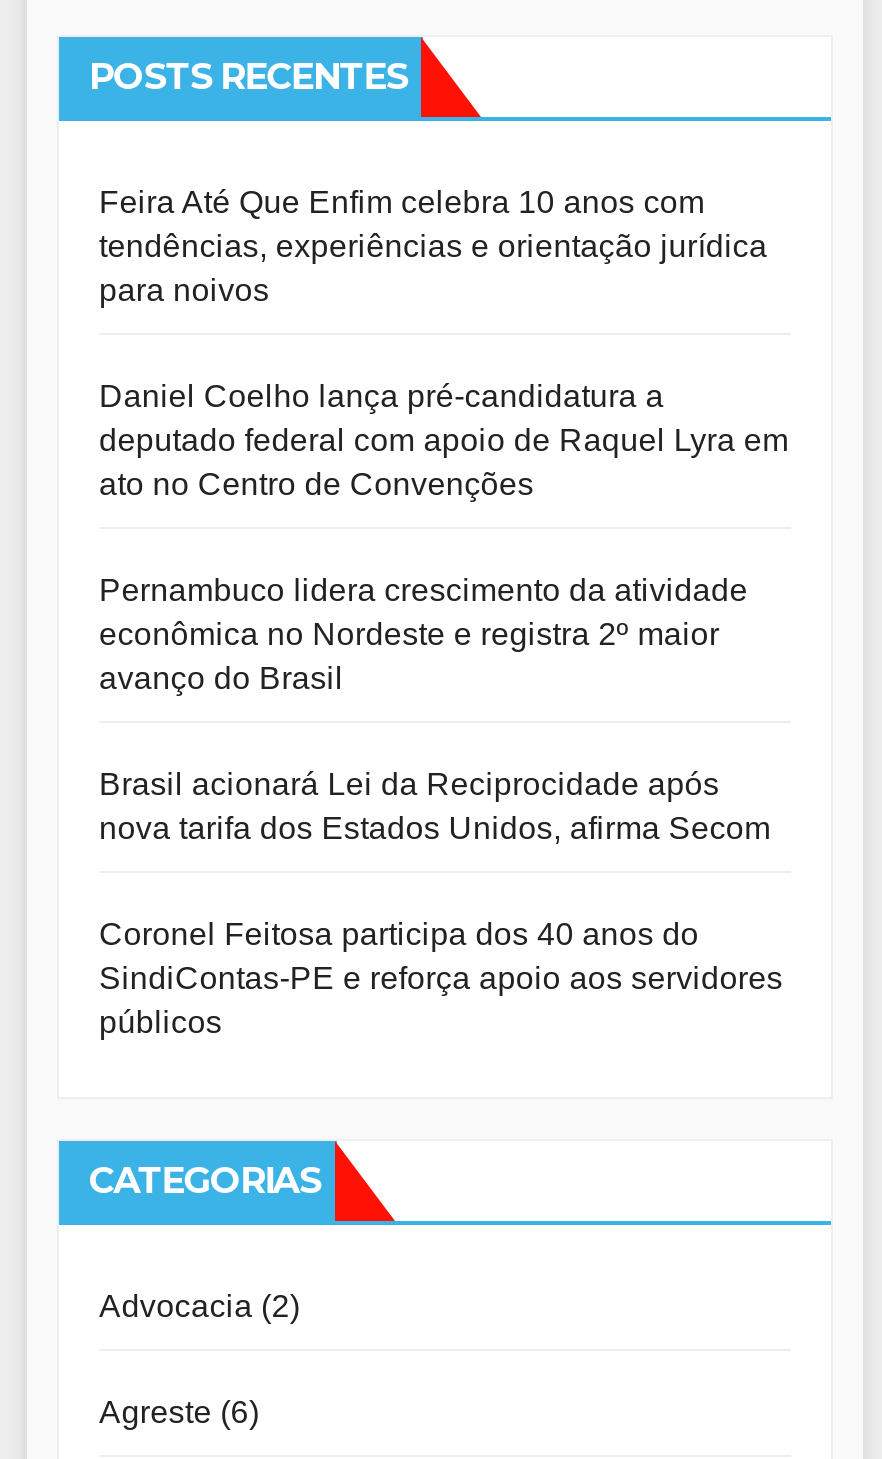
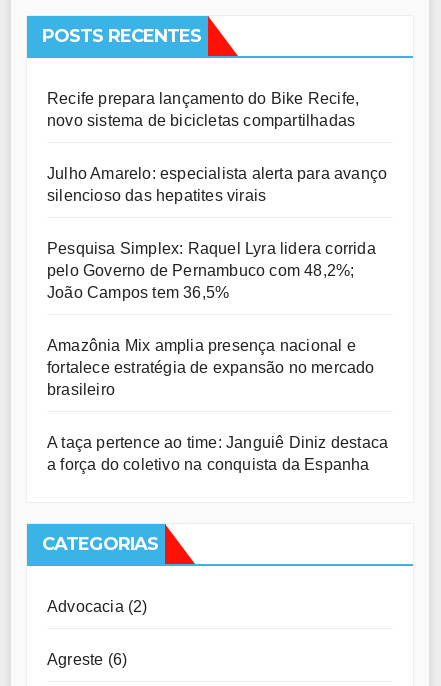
- Feira Até Que Enfim celebra 10 anos com
- tendências, experiências e orientação jurídica
- para noivos
+ Recife prepara lançamento do Bike Recife,
+ novo sistema de bicicletas compartilhadas

- Daniel Coelho lança pré-candidatura a
- deputado federal com apoio de Raquel Lyra em
- ato no Centro de Convenções
+ Julho Amarelo: especialista alerta para avanço
+ silencioso das hepatites virais

- Pernambuco lidera crescimento da atividade
- econômica no Nordeste e registra 2º maior
- avanço do Brasil
+ Pesquisa Simplex: Raquel Lyra lidera corrida
+ pelo Governo de Pernambuco com 48,2%;
+ João Campos tem 36,5%

- Brasil acionará Lei da Reciprocidade após
- nova tarifa dos Estados Unidos, afirma Secom
+ Amazônia Mix amplia presença nacional e
+ fortalece estratégia de expansão no mercado
+ brasileiro

- Coronel Feitosa participa dos 40 anos do
- SindiContas-PE e reforça apoio aos servidores
- públicos
+ A taça pertence ao time: Janguiê Diniz destaca
+ a força do coletivo na conquista da Espanha
